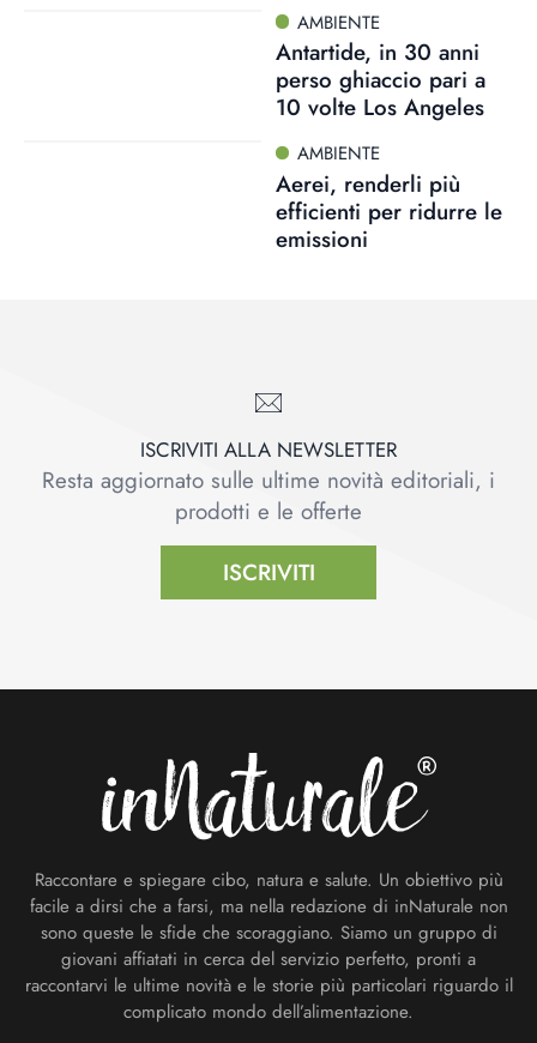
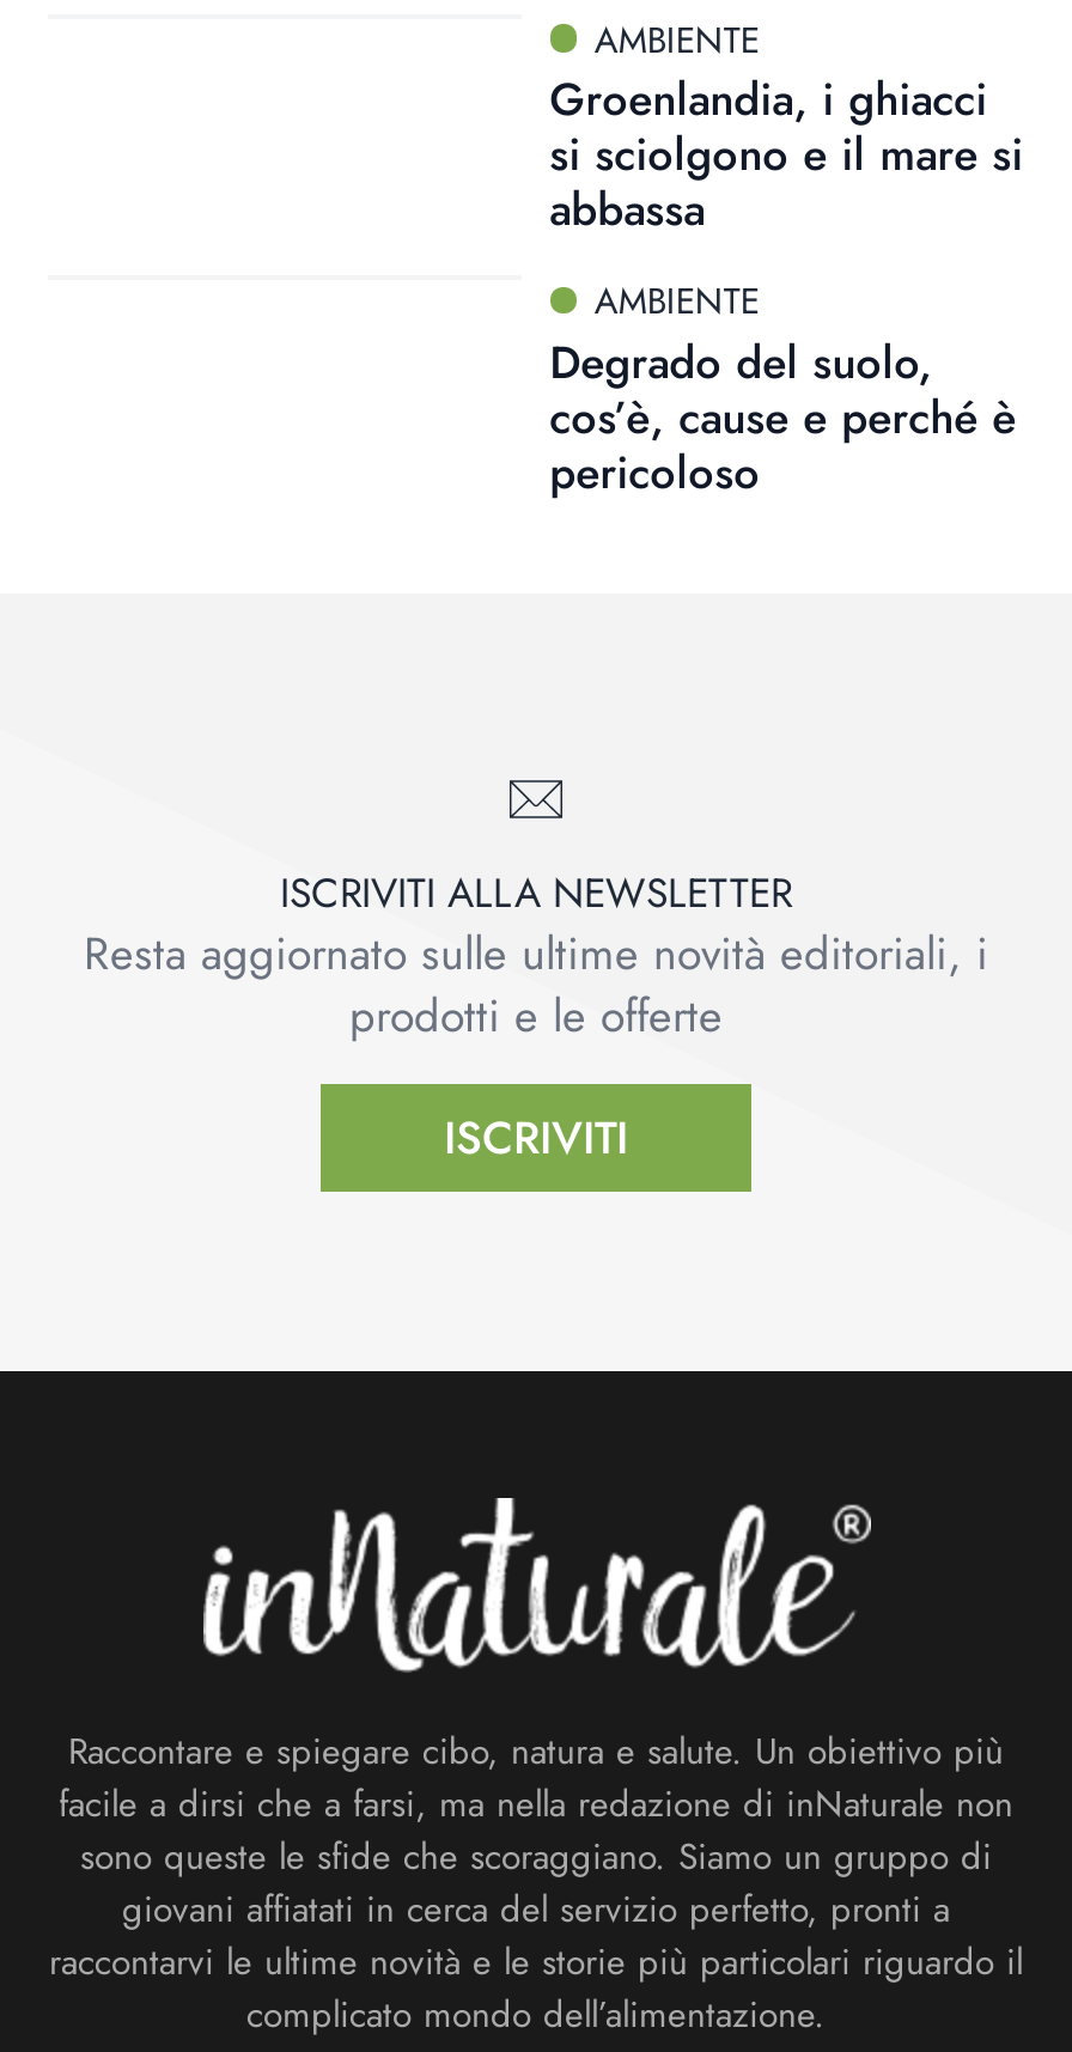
- Antartide, in 30 anni
- perso ghiaccio pari a
- 10 volte Los Angeles
+ Groenlandia, i ghiacci
+ si sciolgono e il mare si
+ abbassa

- Aerei, renderli più
- efficienti per ridurre le
- emissioni
+ Degrado del suolo,
+ cos’è, cause e perché è
+ pericoloso
